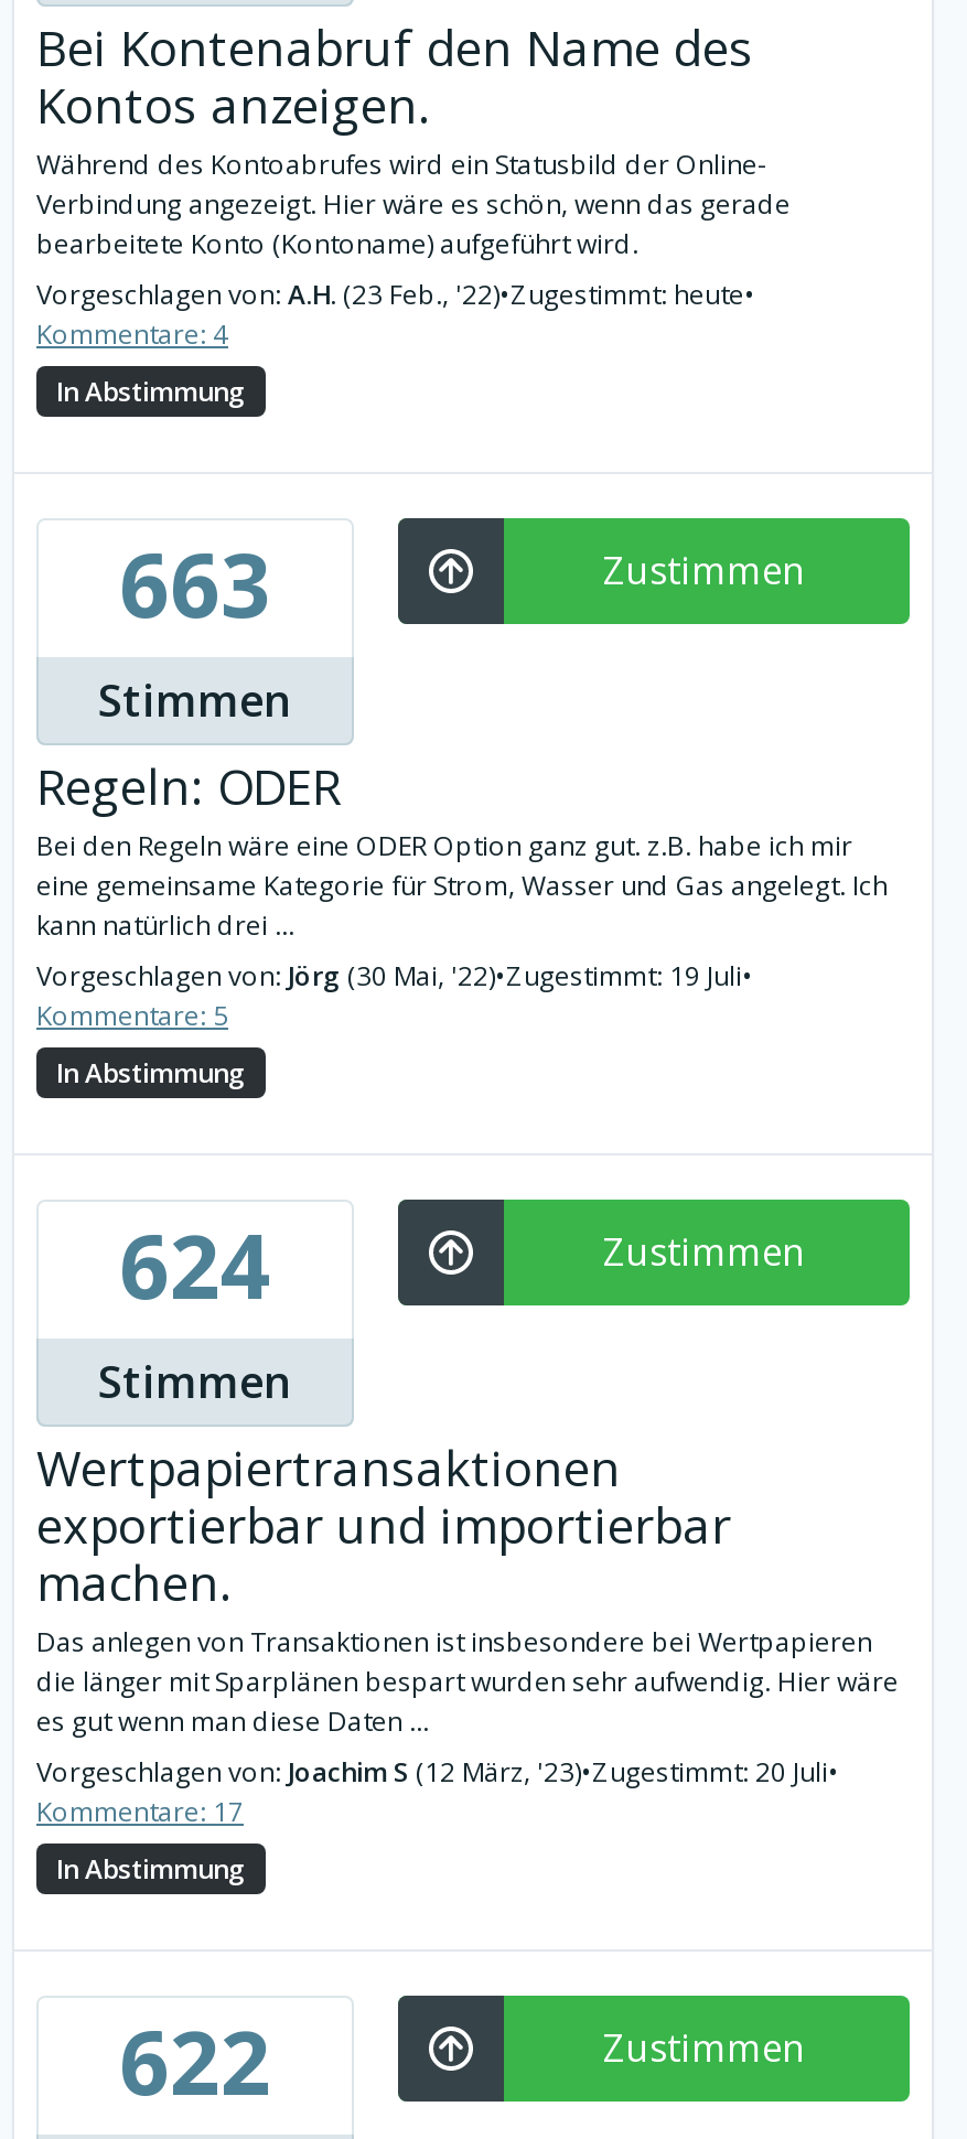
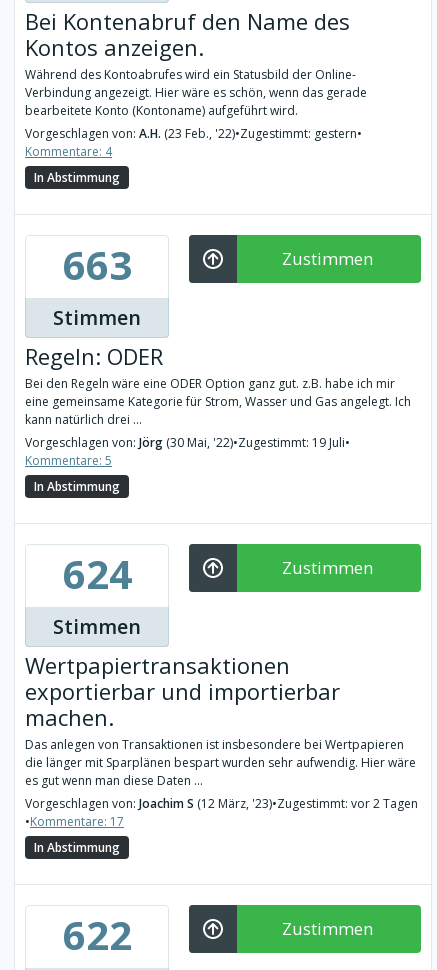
- Vorgeschlagen von: A.H. (23 Feb., '22)•Zugestimmt: heute•
+ Vorgeschlagen von: A.H. (23 Feb., '22)•Zugestimmt: gestern•

- Vorgeschlagen von: Joachim S (12 März, '23)•Zugestimmt: 20 Juli•
- Kommentare: 17
+ Vorgeschlagen von: Joachim S (12 März, '23)•Zugestimmt: vor 2 Tagen
+ •Kommentare: 17
